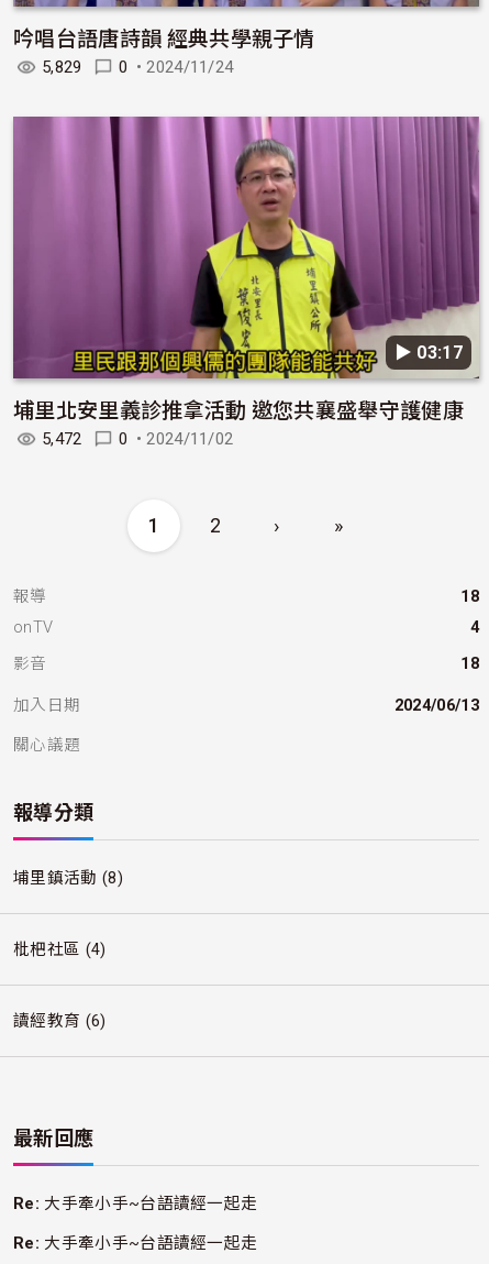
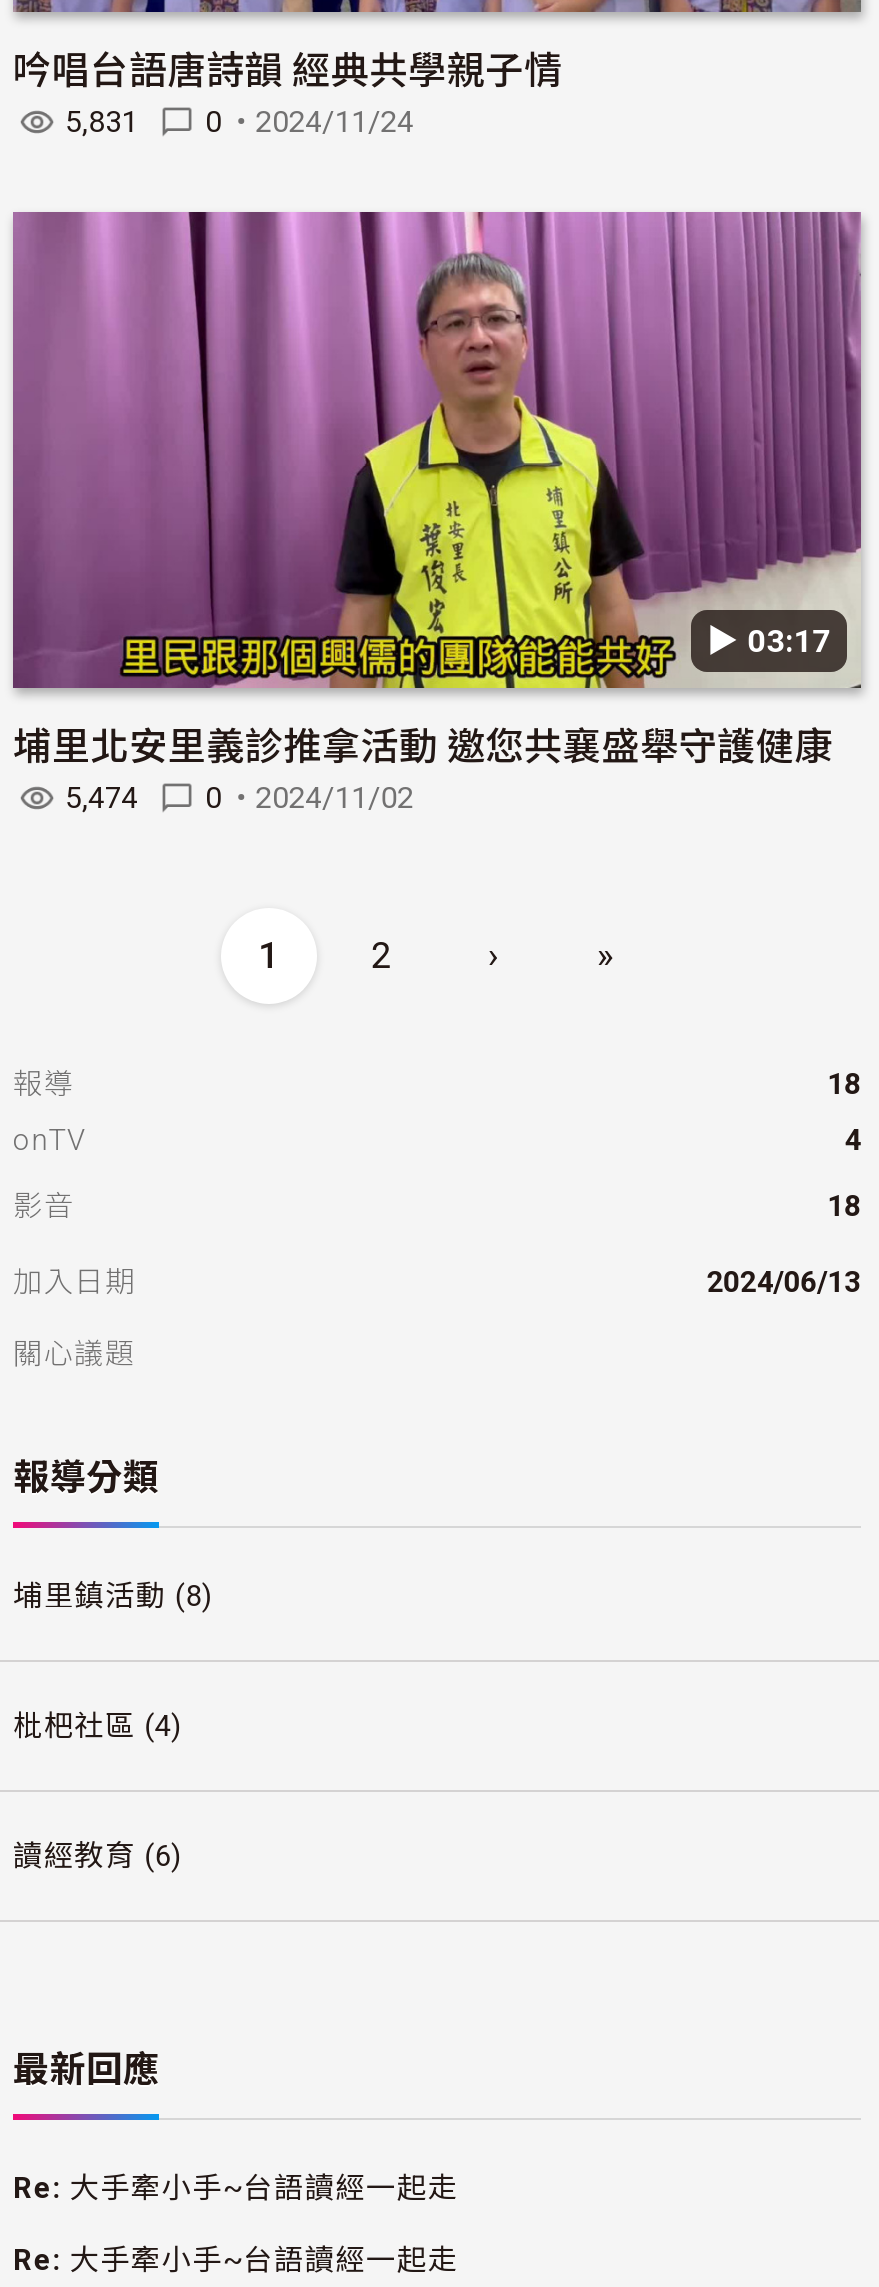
- 5,829 0 • 2024/11/24
+ 5,831 0 • 2024/11/24

- 5,472 0 • 2024/11/02
+ 5,474 0 • 2024/11/02
